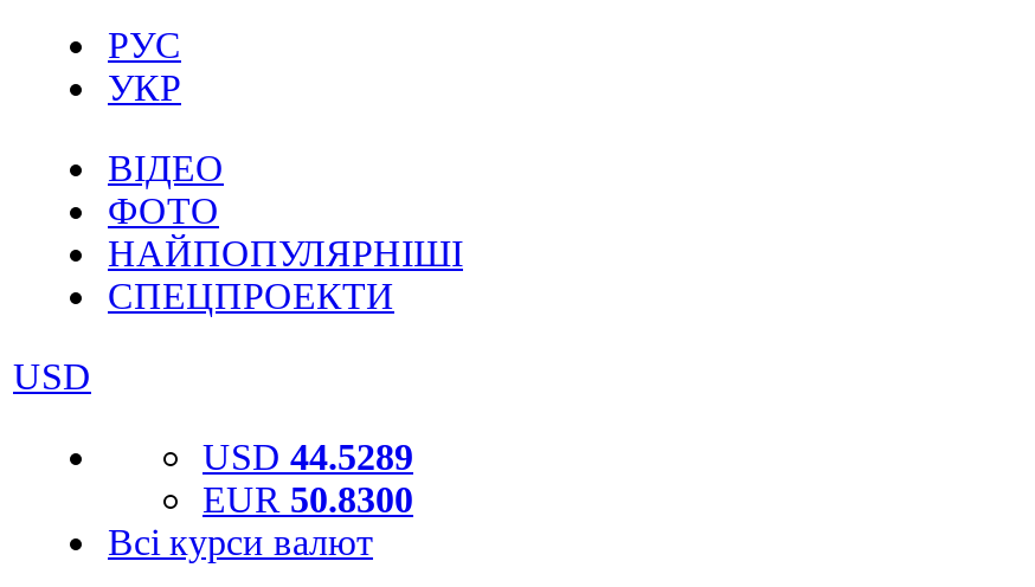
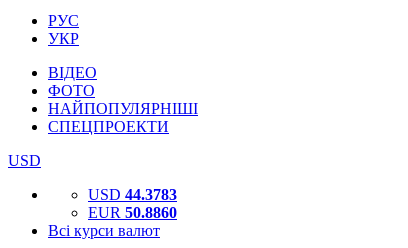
- USD 44.5289
+ USD 44.3783

- EUR 50.8300
+ EUR 50.8860
